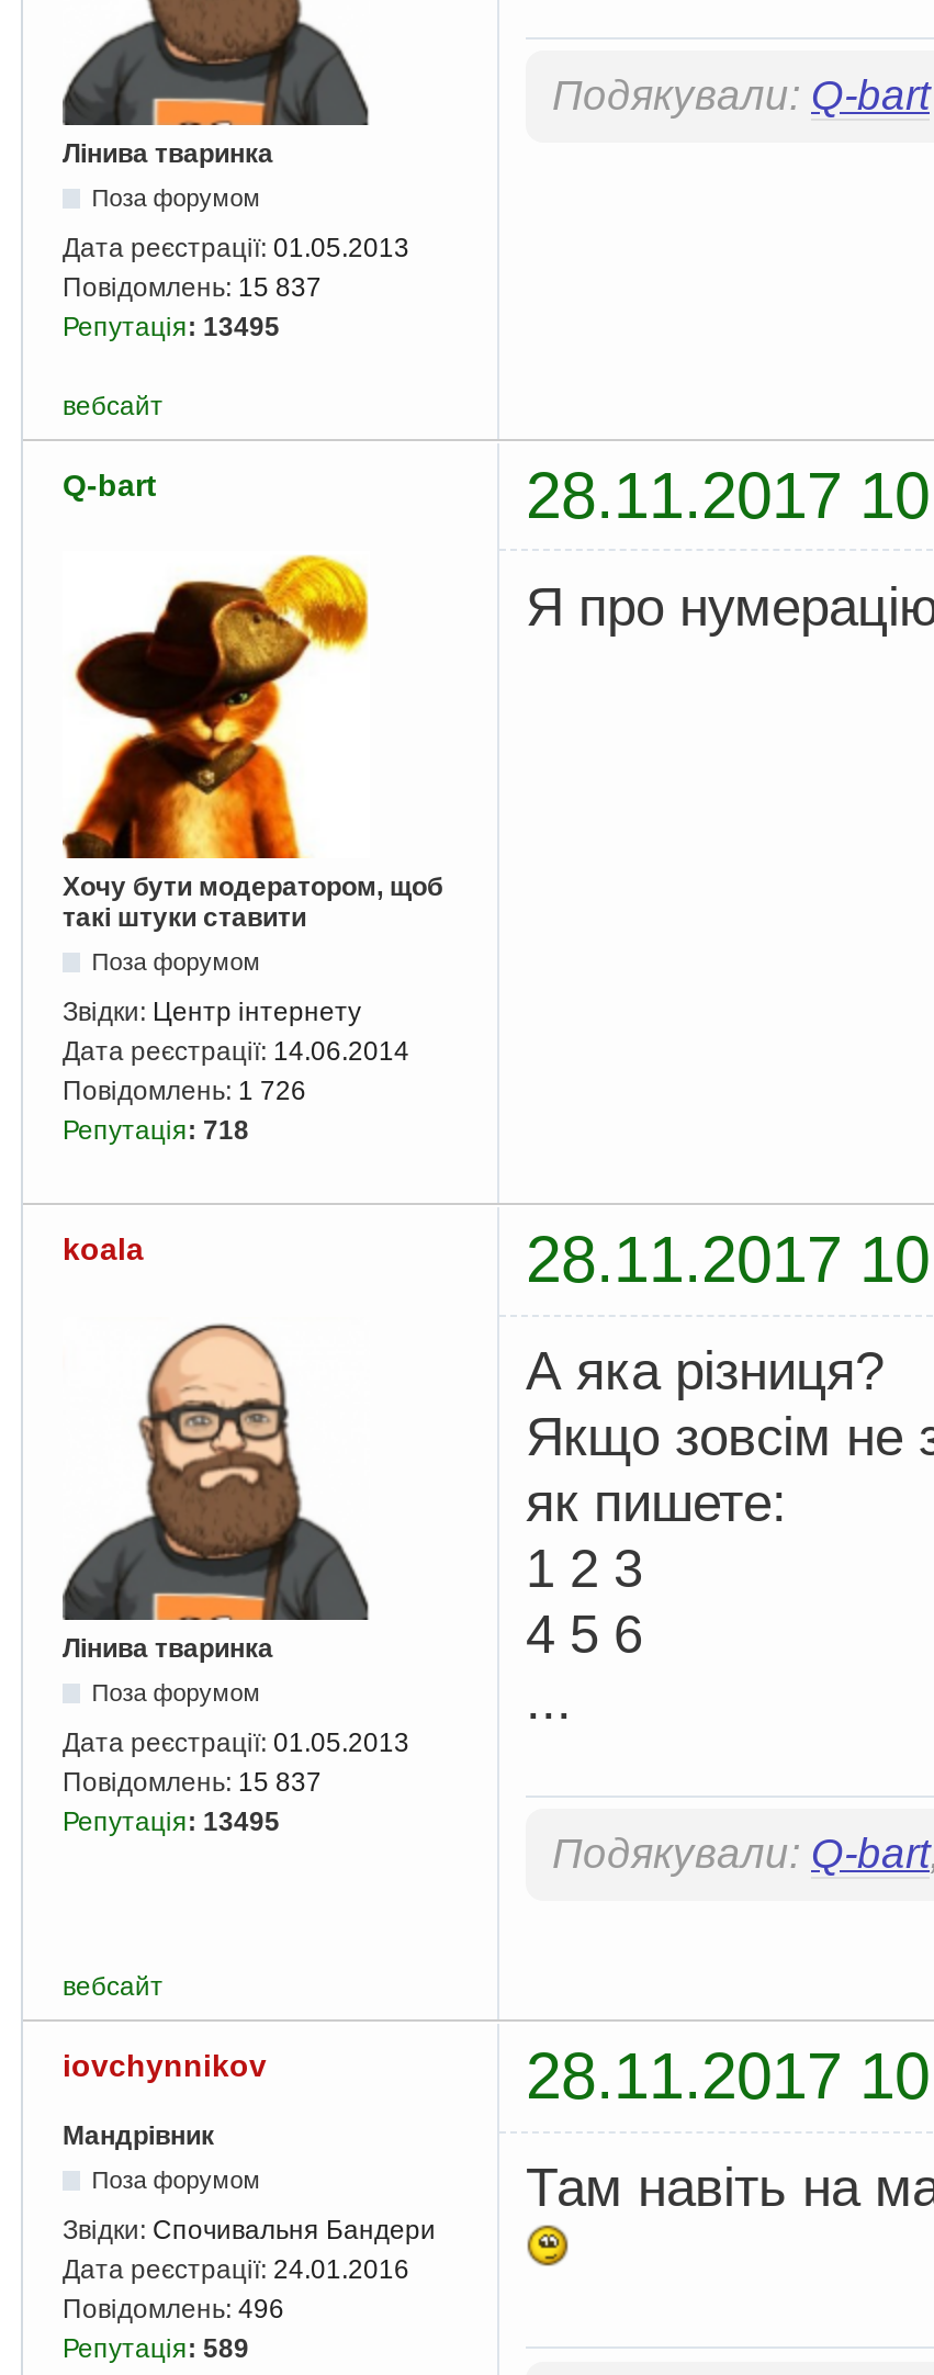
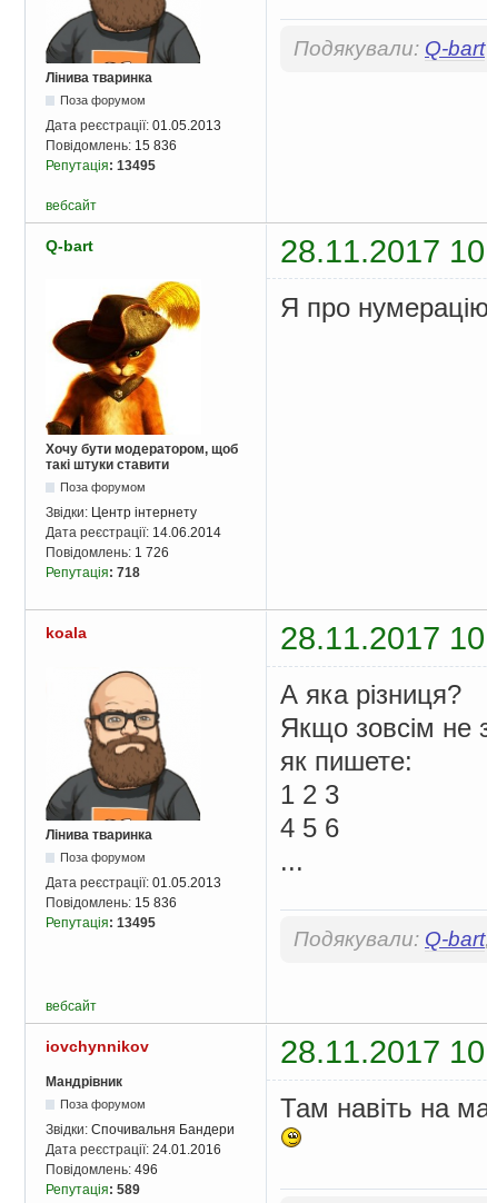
- Повідомлень: 15 837
+ Повідомлень: 15 836

- Повідомлень: 15 837
+ Повідомлень: 15 836
